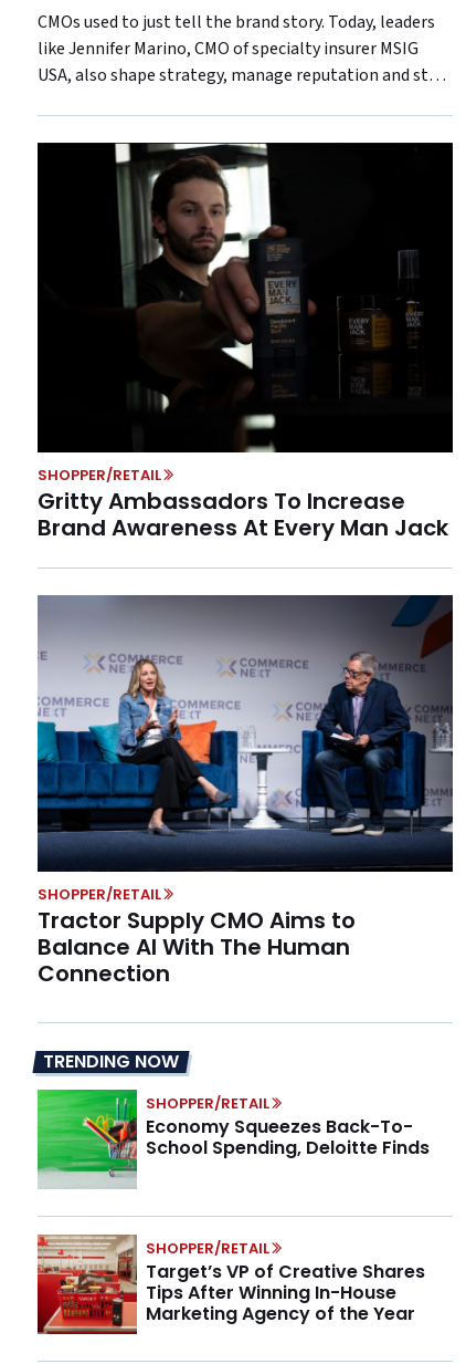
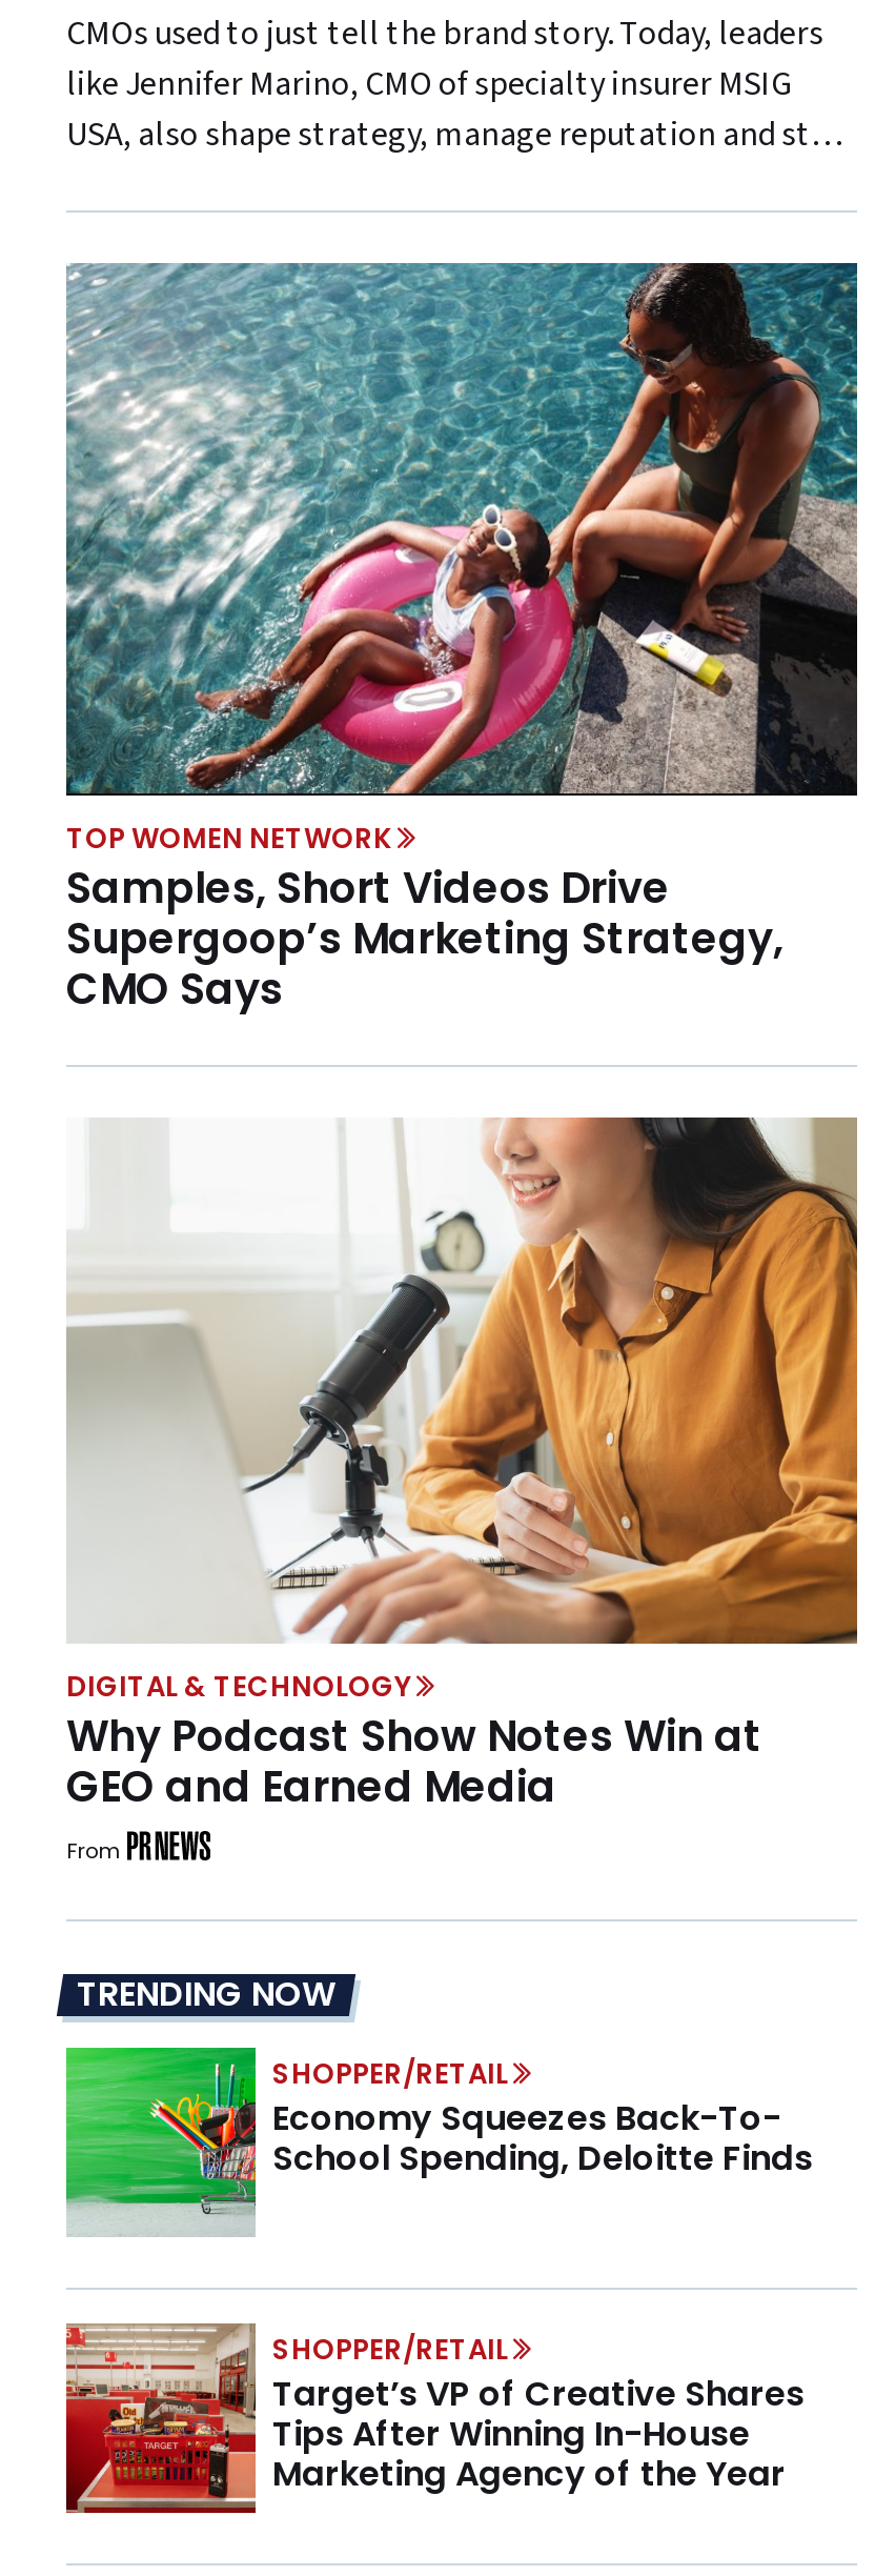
- [image]
- SHOPPER/RETAIL
- Gritty Ambassadors To Increase
- Brand Awareness At Every Man Jack
+ [image]
+ TOP WOMEN NETWORK
+ Samples, Short Videos Drive
+ Supergoop’s Marketing Strategy,
+ CMO Says

- [image]
- SHOPPER/RETAIL
- Tractor Supply CMO Aims to
- Balance AI With The Human
- Connection
+ [image]
+ DIGITAL & TECHNOLOGY
+ Why Podcast Show Notes Win at
+ GEO and Earned Media
+ From
